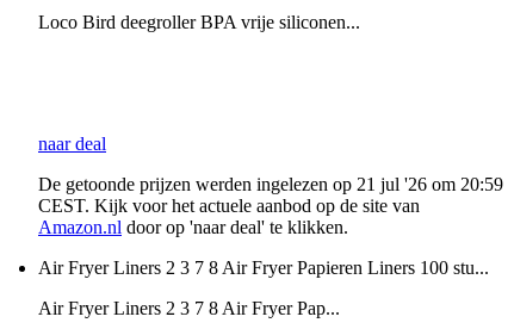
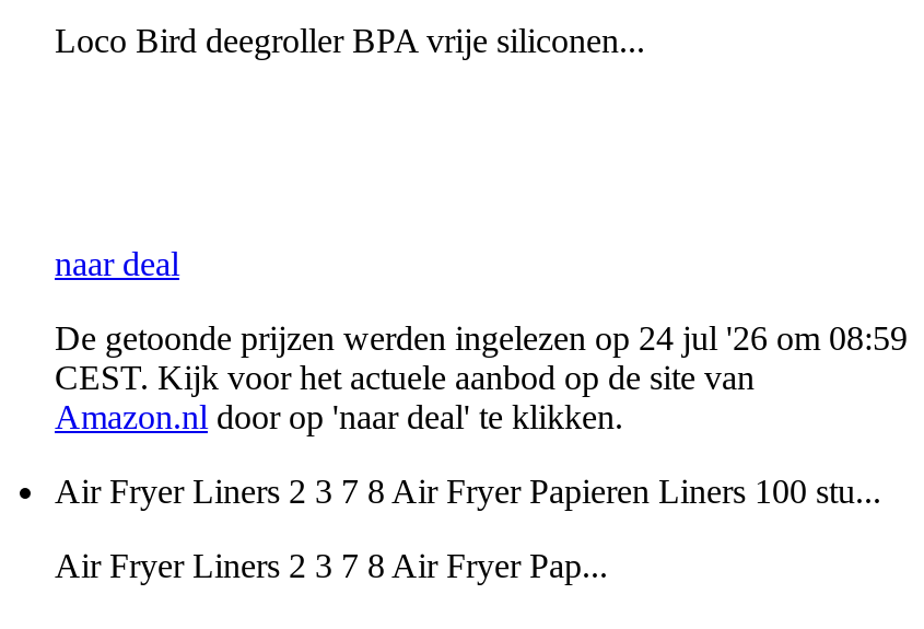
- De getoonde prijzen werden ingelezen op 21 jul '26 om 20:59
+ De getoonde prijzen werden ingelezen op 24 jul '26 om 08:59
